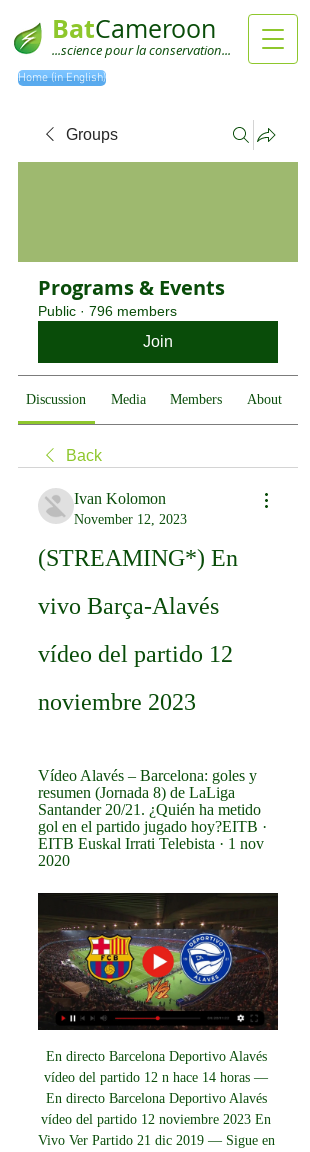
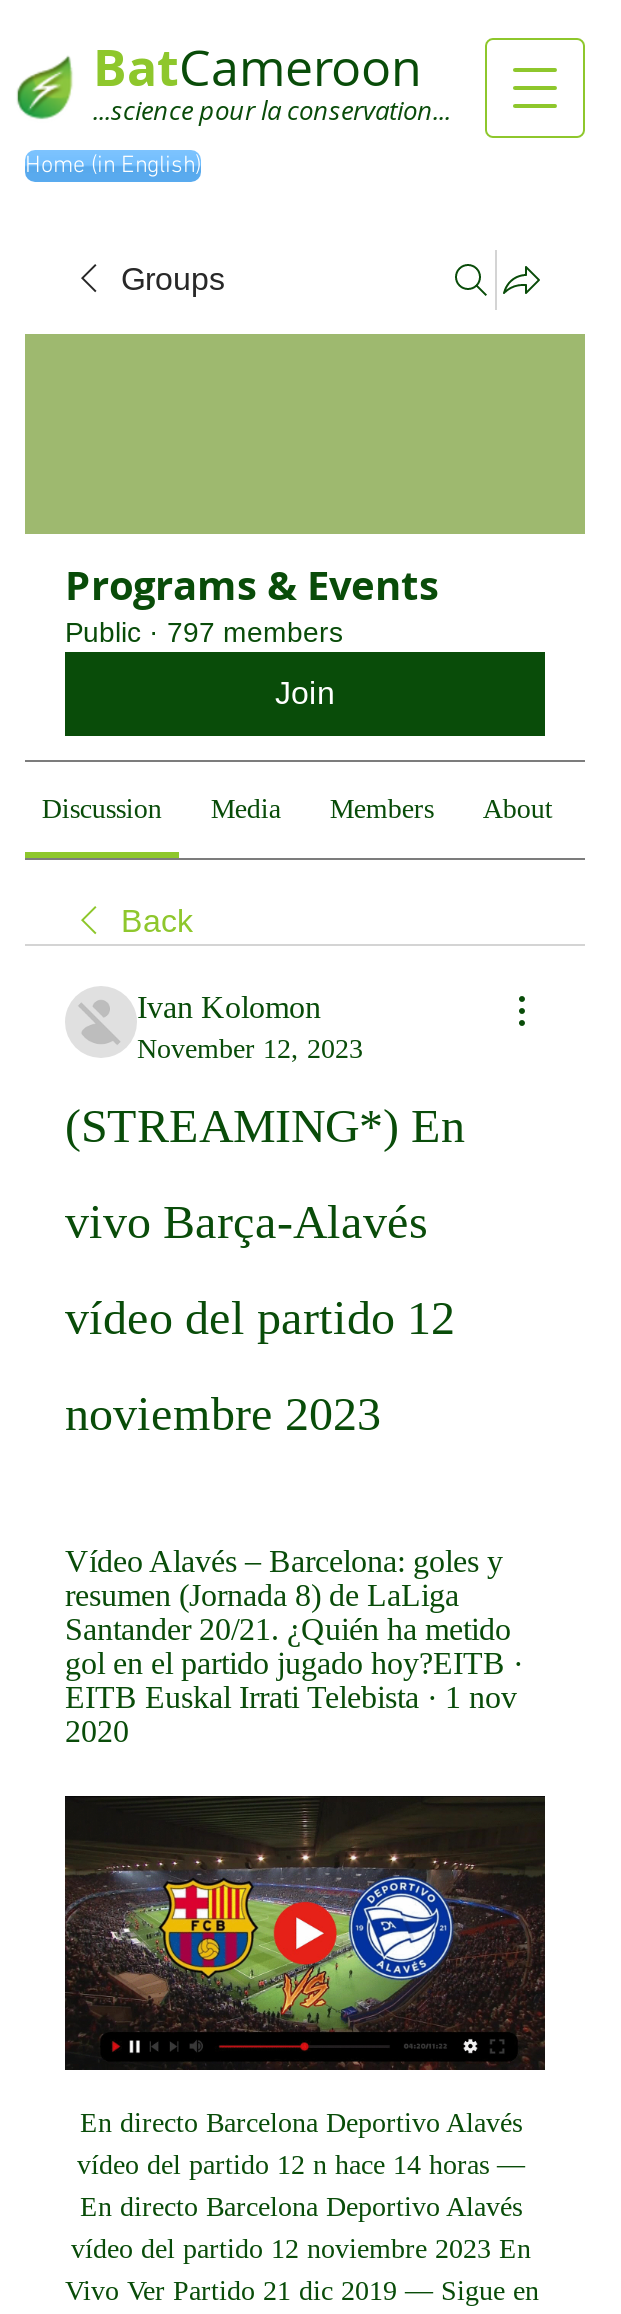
- Public · 796 members
+ Public · 797 members
